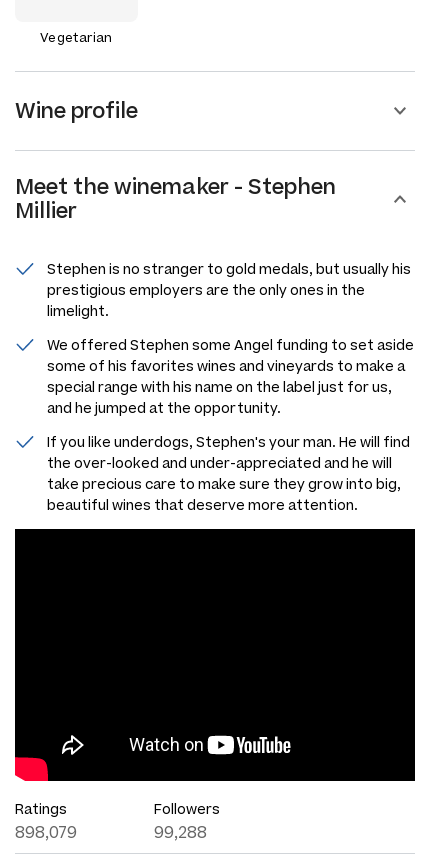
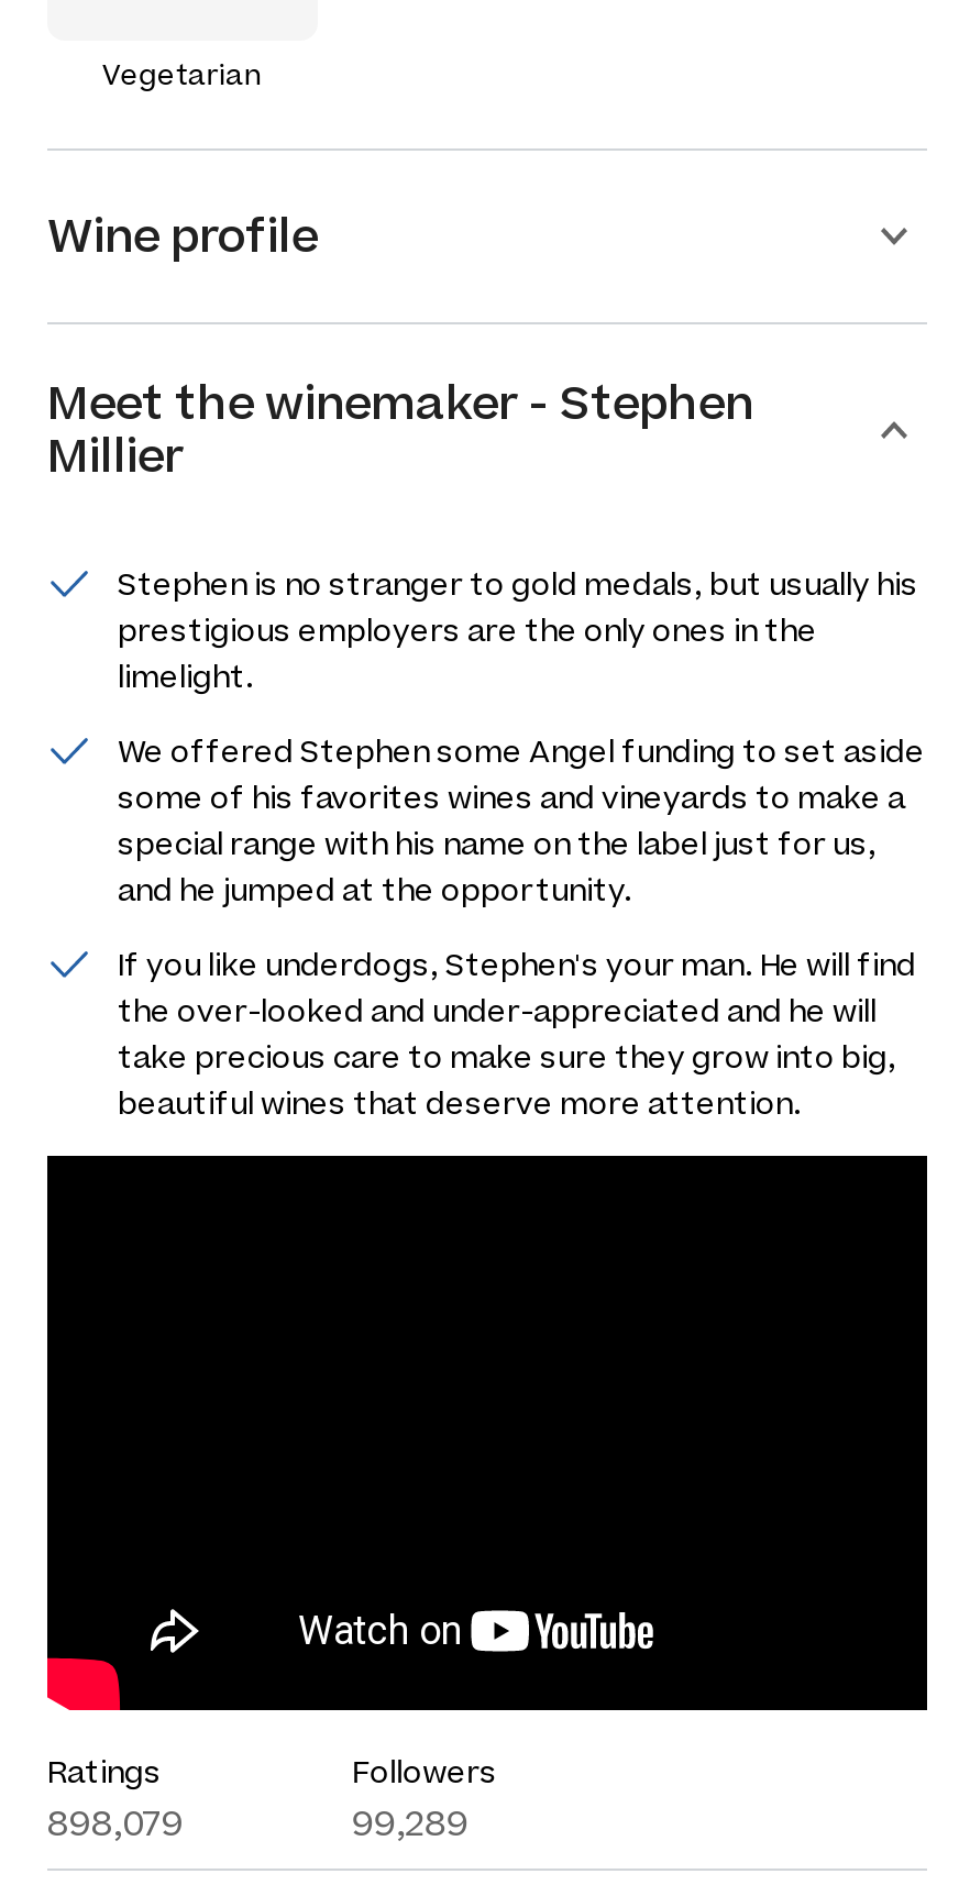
- 99,288
+ 99,289
